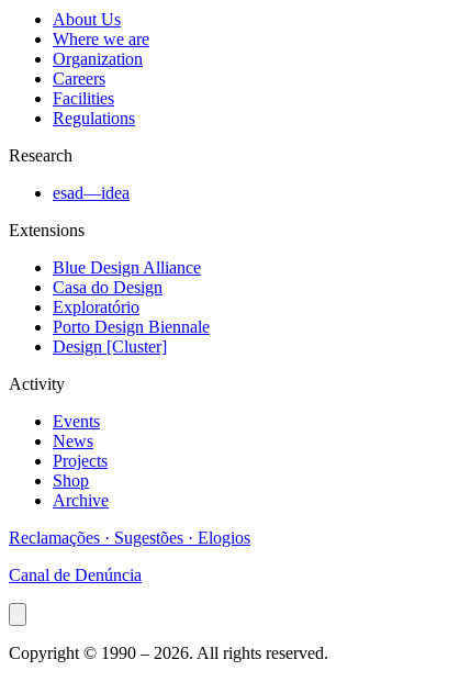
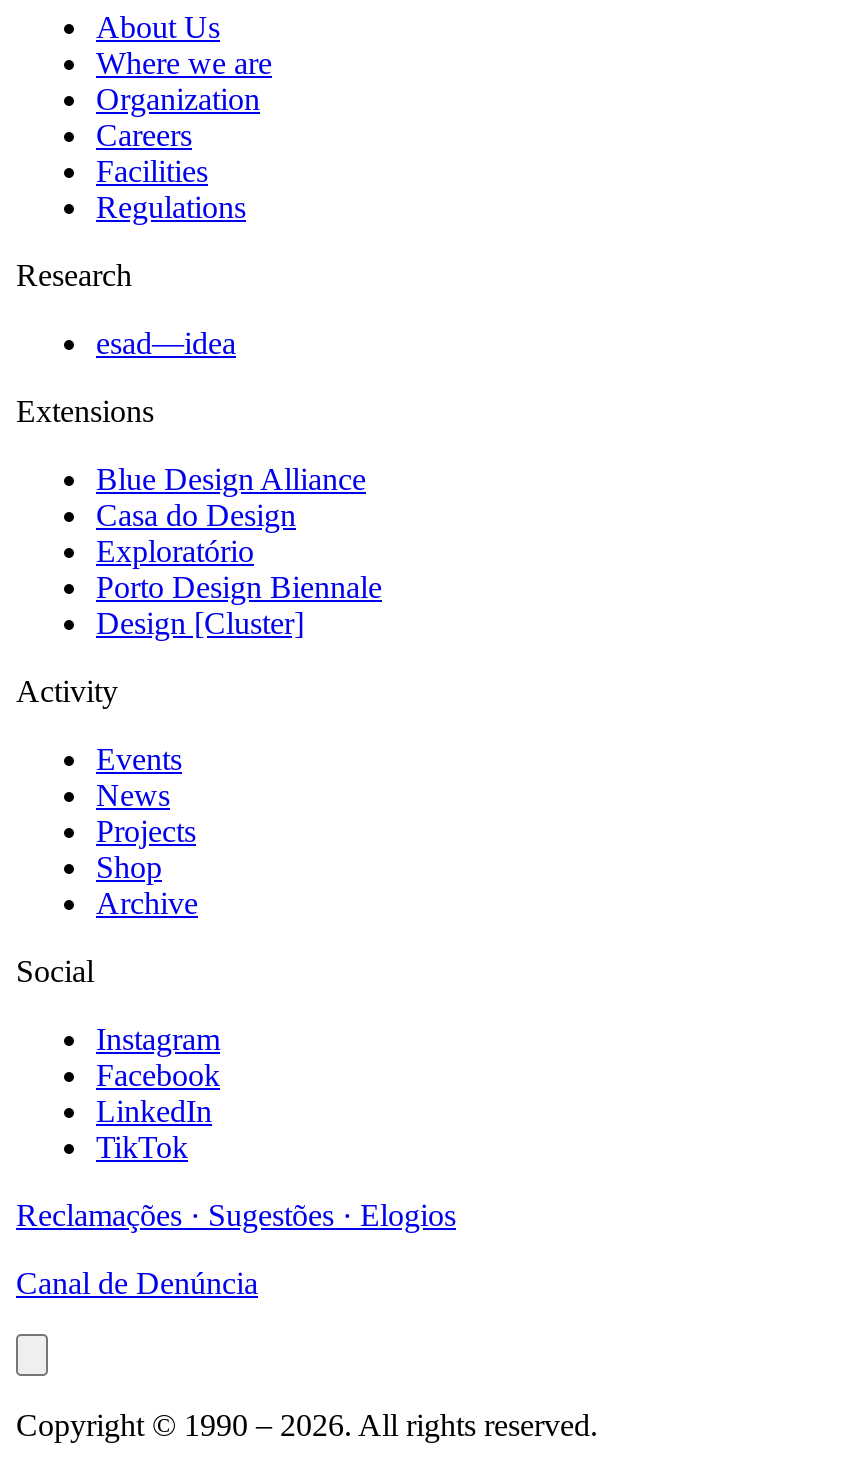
+ Social
+ Instagram
+ Facebook
+ LinkedIn
+ TikTok
